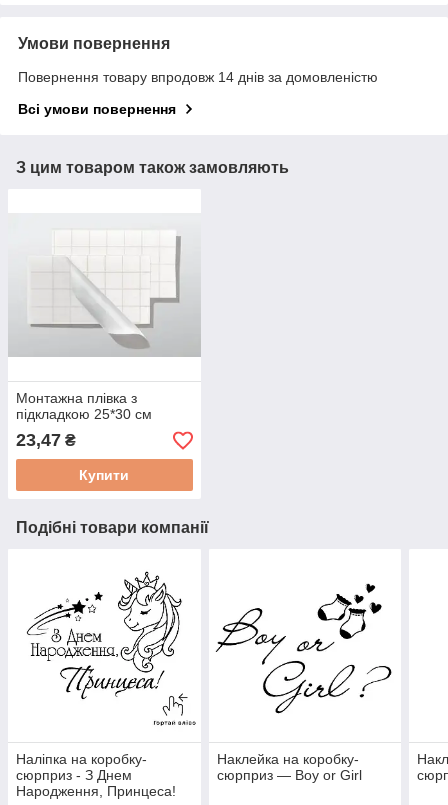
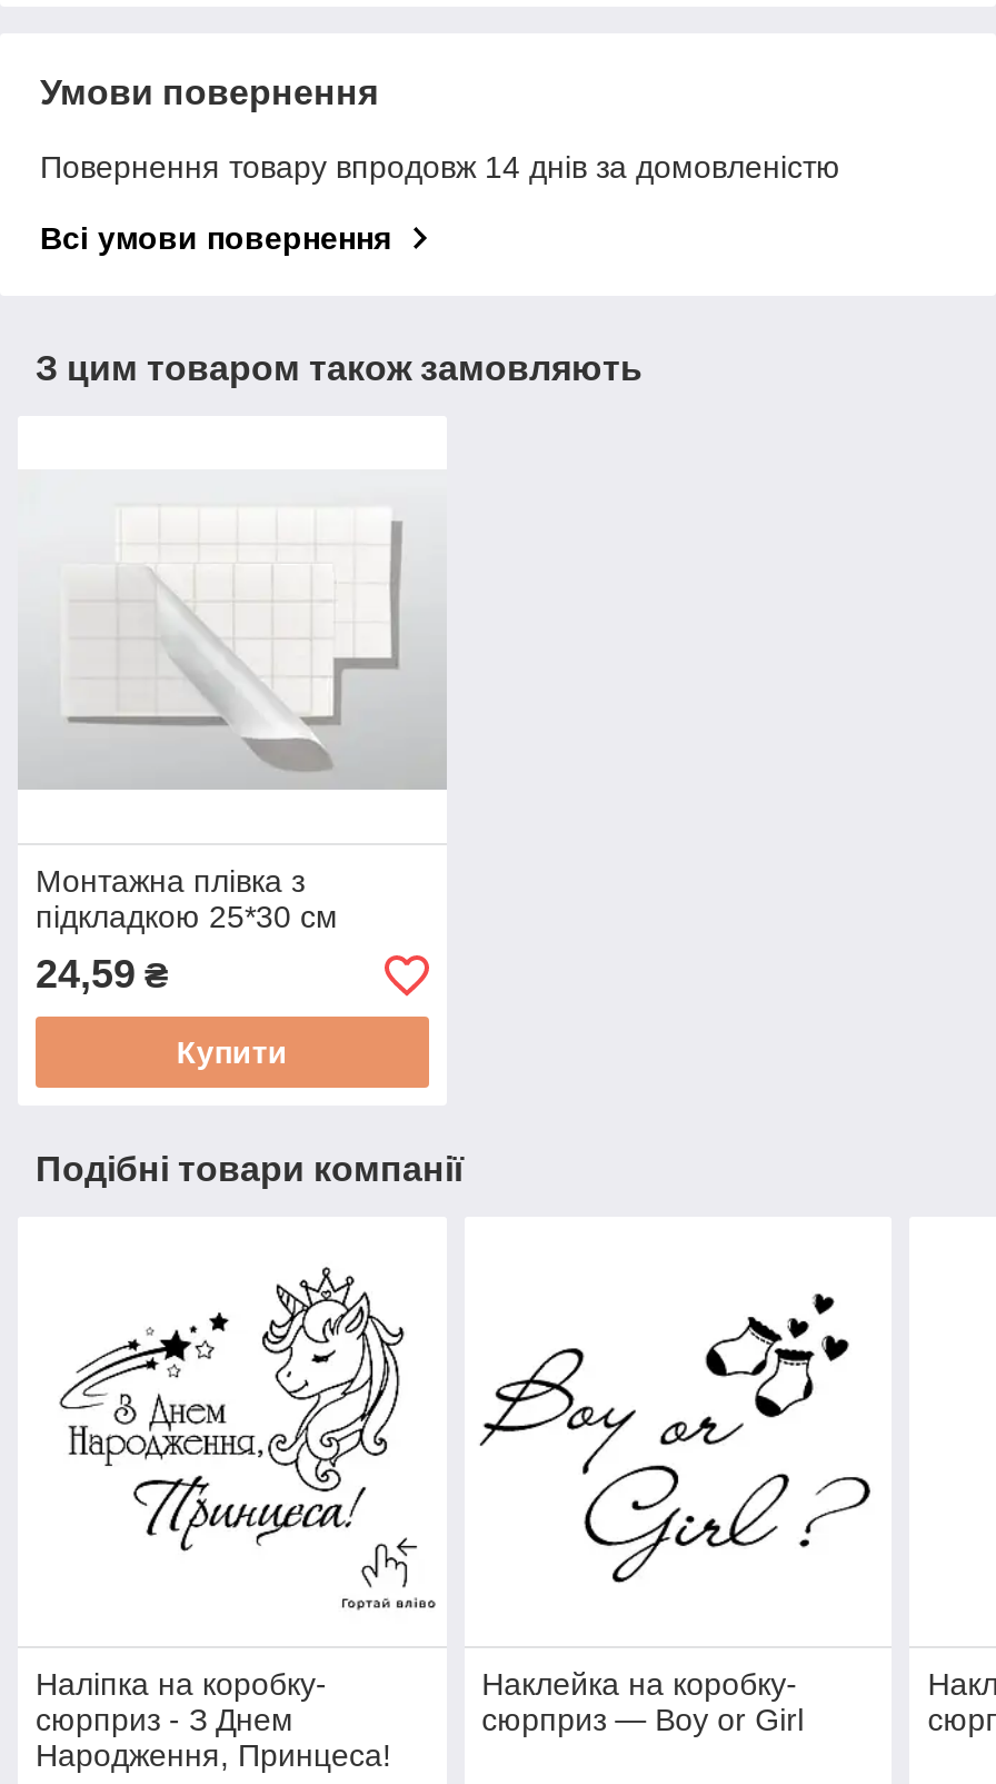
- 23,47 ₴
+ 24,59 ₴
